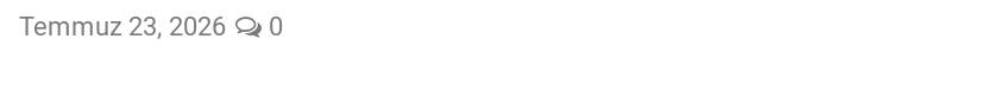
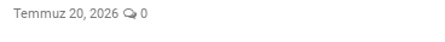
- Temmuz 23, 2026 0
+ Temmuz 20, 2026 0
